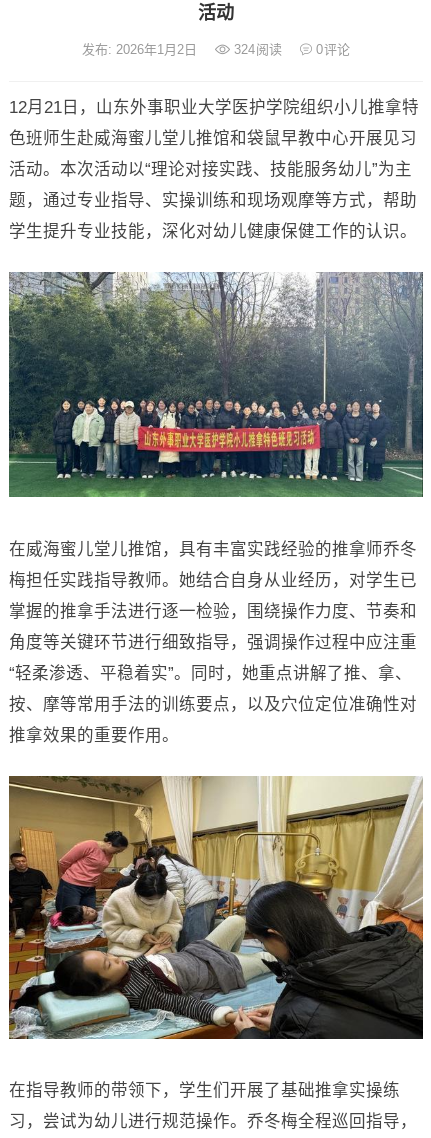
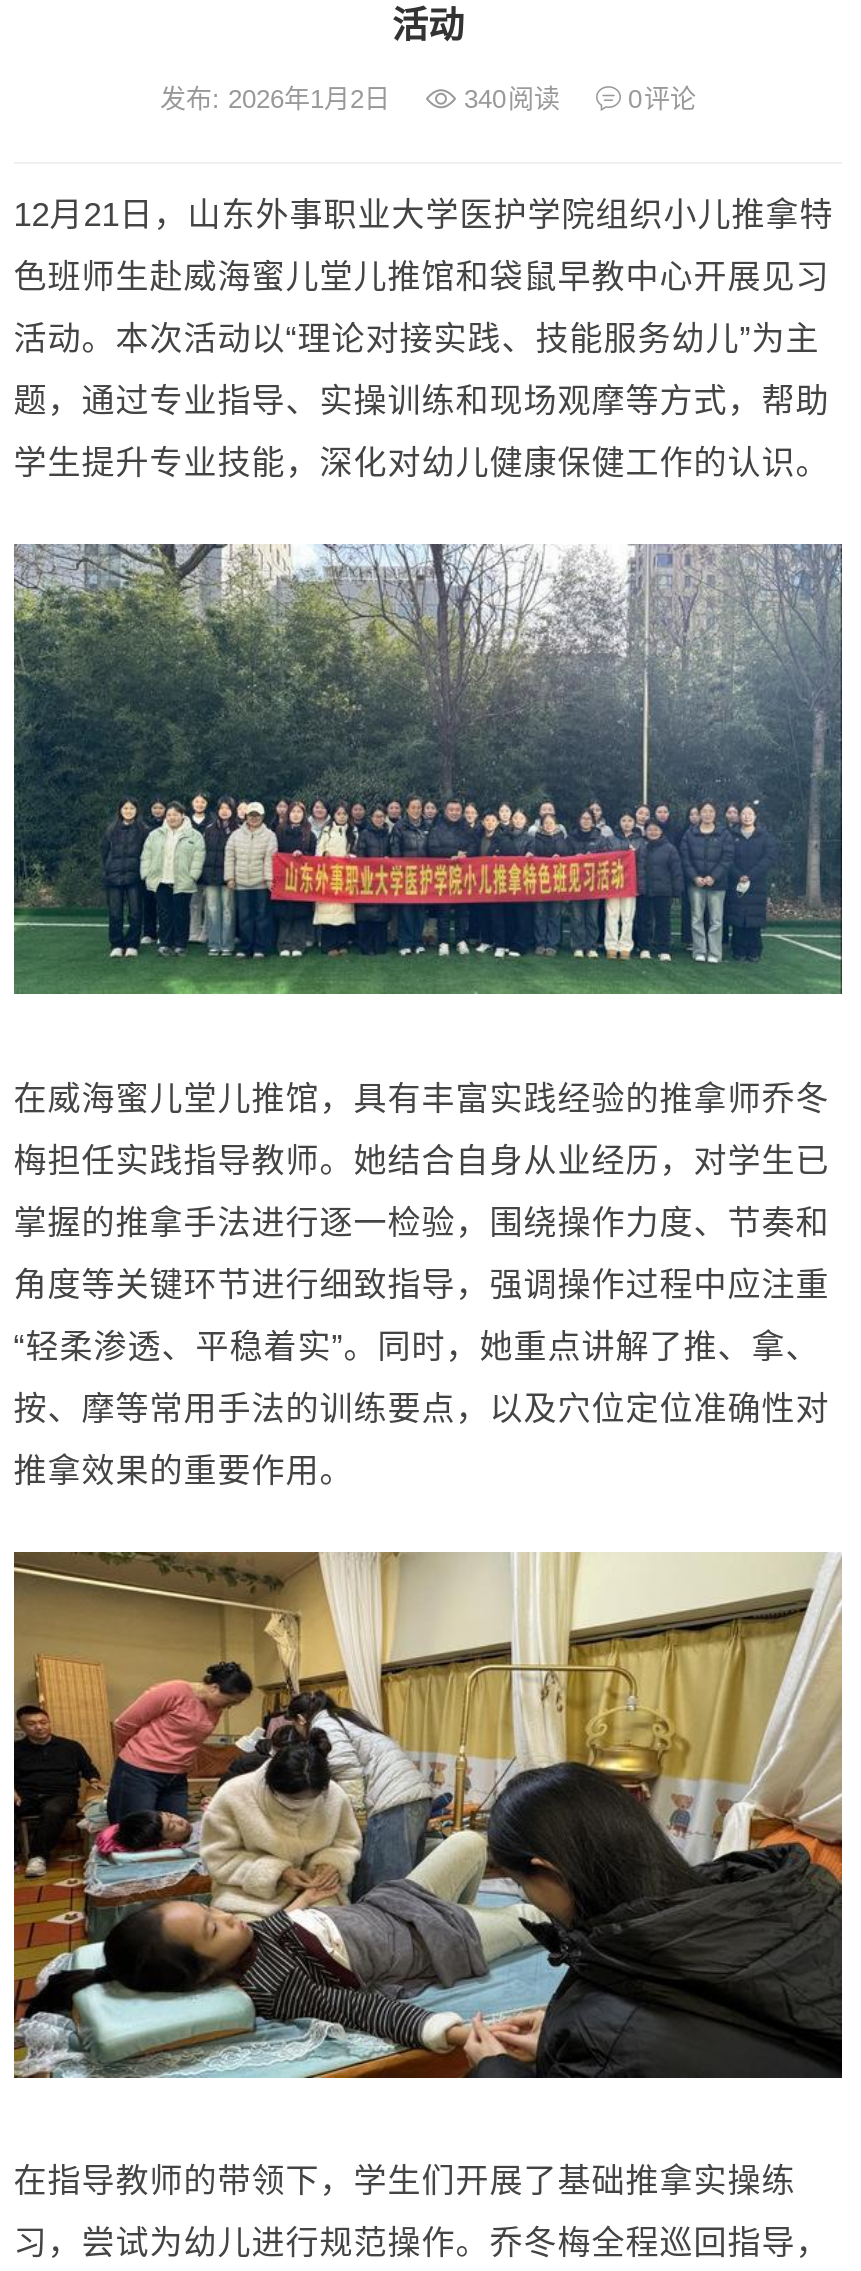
- 发布: 2026年1月2日 324阅读 0评论
+ 发布: 2026年1月2日 340阅读 0评论
